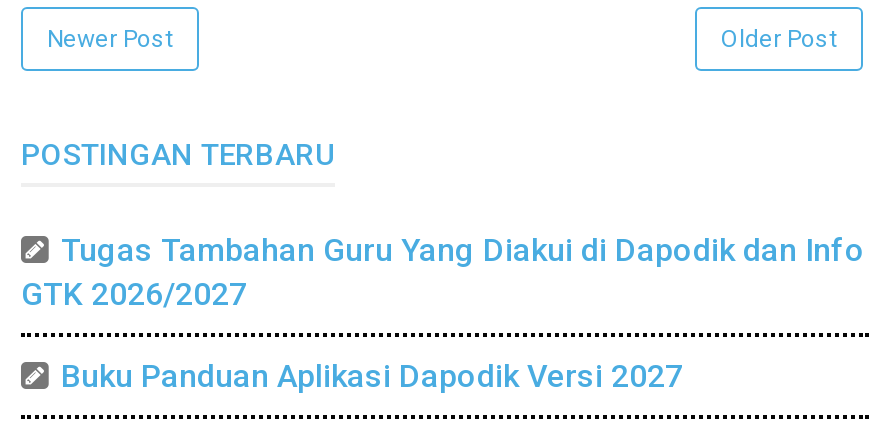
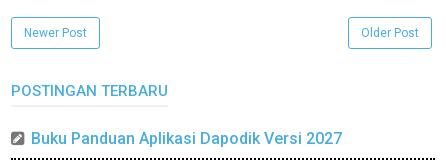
- Tugas Tambahan Guru Yang Diakui di Dapodik dan Info
- GTK 2026/2027
